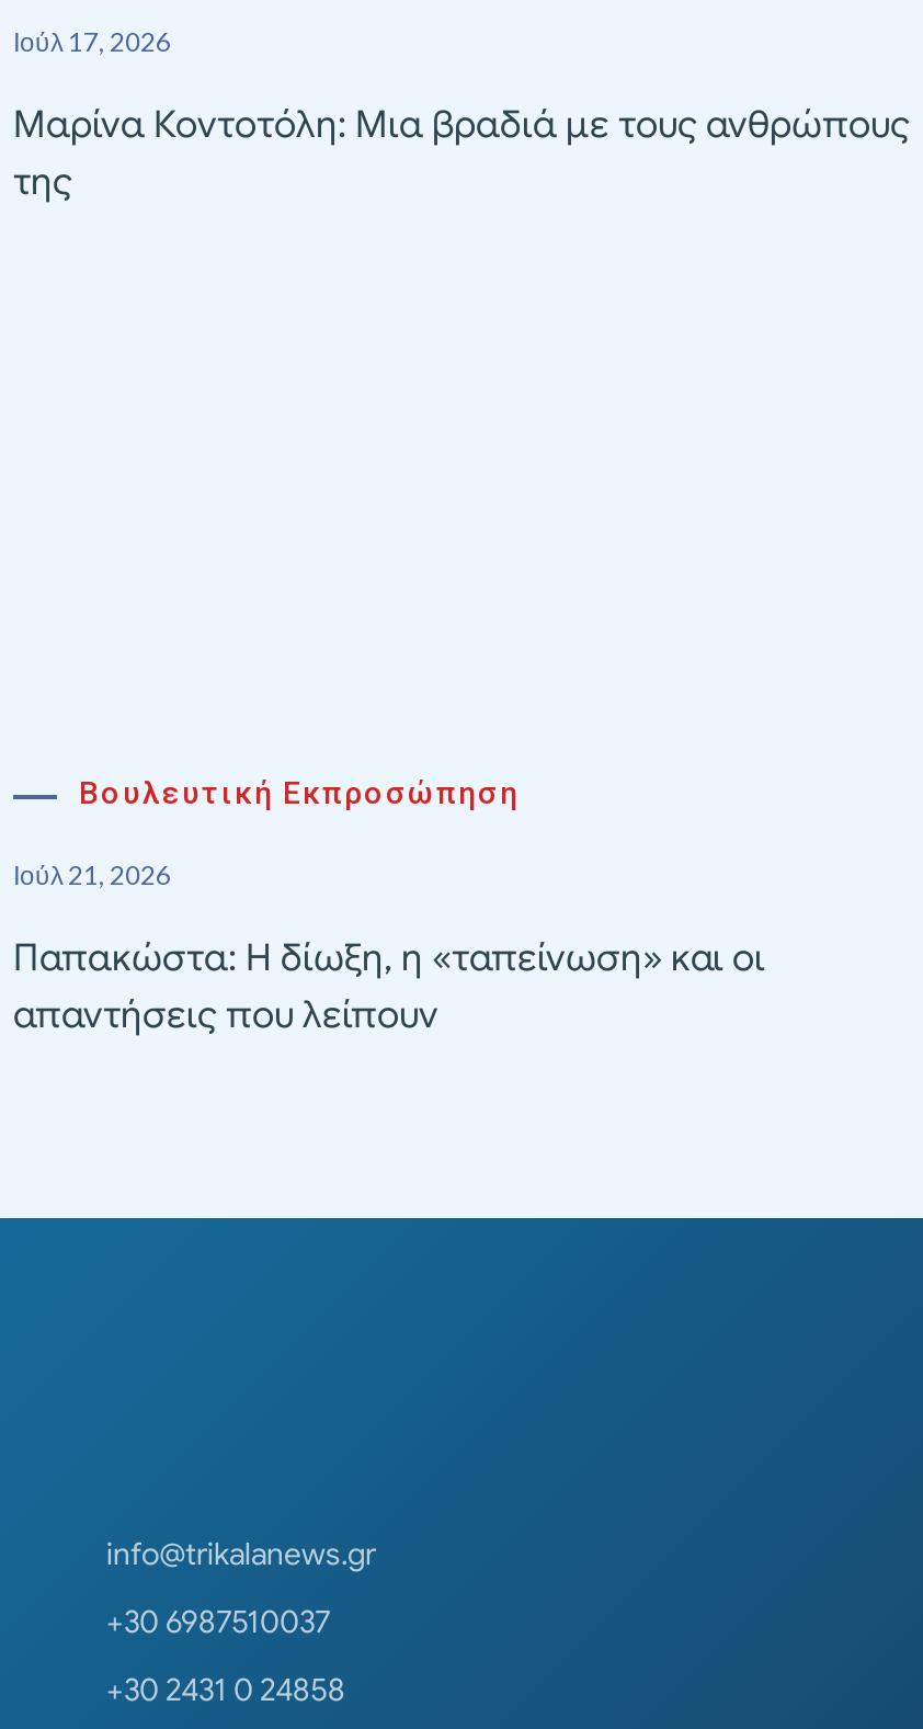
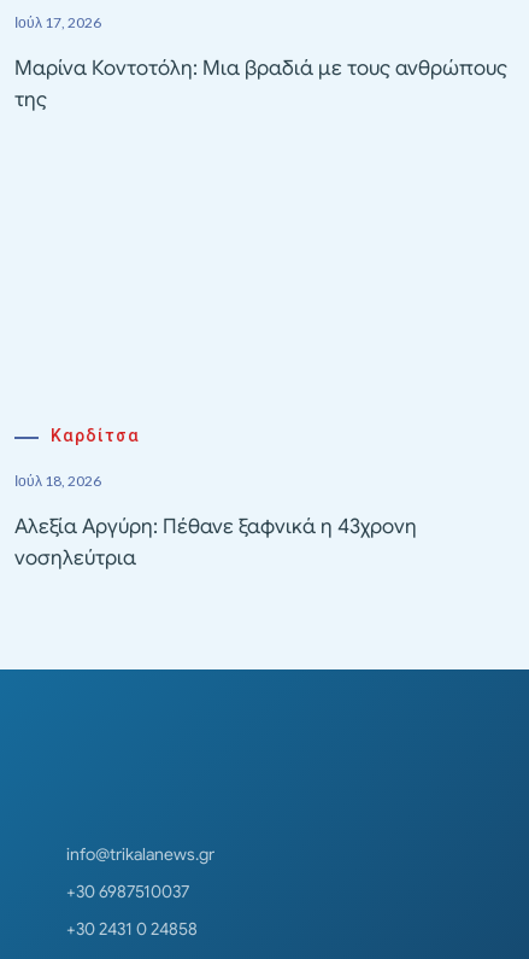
- Βουλευτική Εκπροσώπηση
+ Καρδίτσα

- Ιούλ 21, 2026
+ Ιούλ 18, 2026

- Παπακώστα: Η δίωξη, η «ταπείνωση» και οι
- απαντήσεις που λείπουν
+ Αλεξία Αργύρη: Πέθανε ξαφνικά η 43χρονη
+ νοσηλεύτρια
